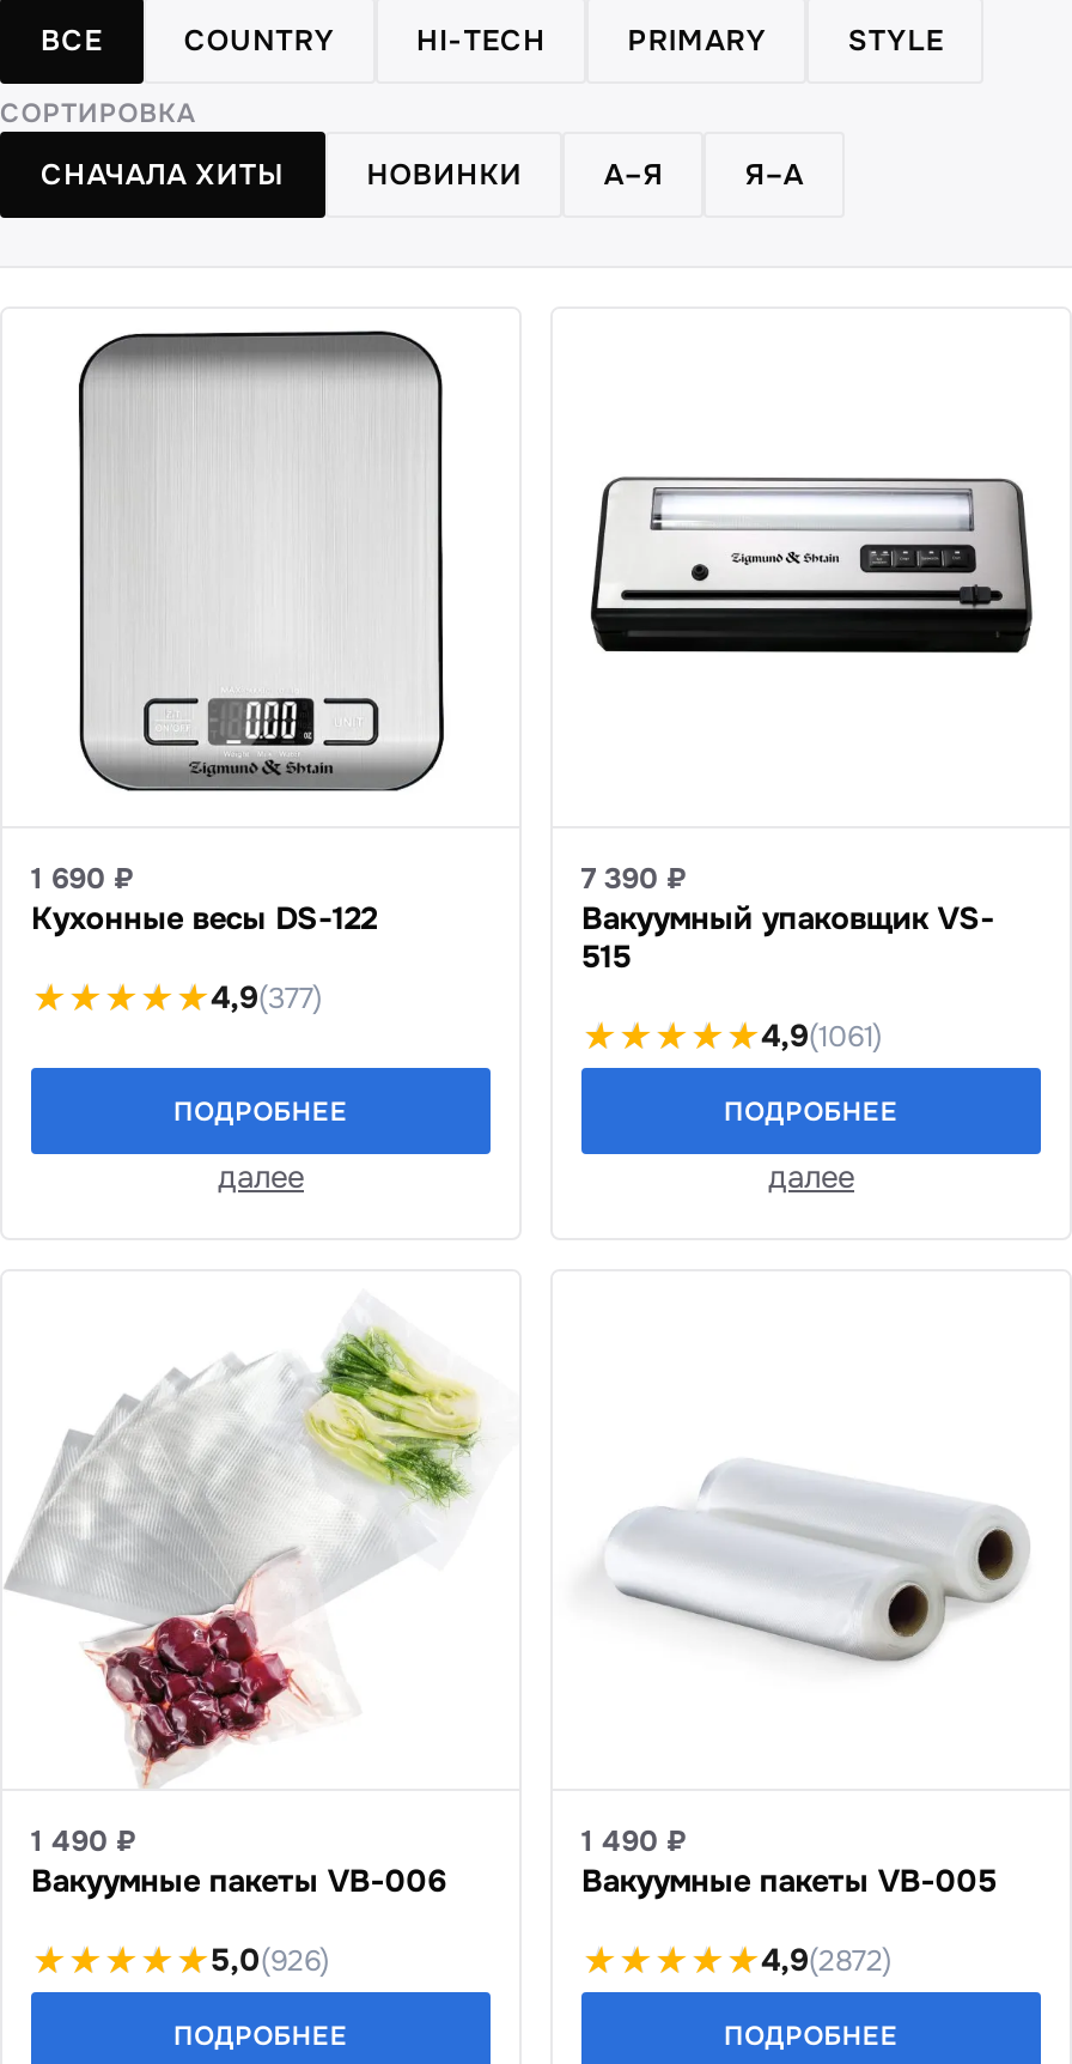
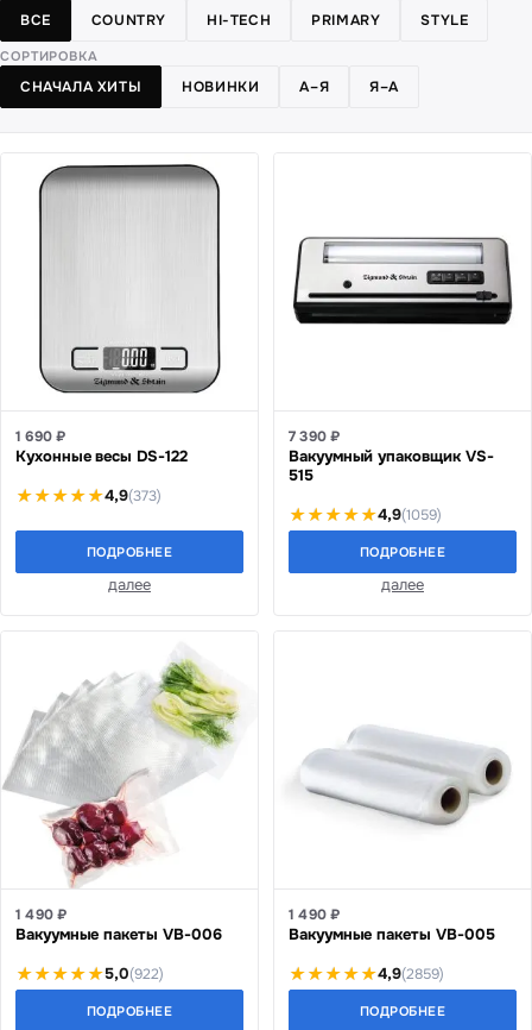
- 4,9(377)
+ 4,9(373)

- 4,9(1061)
+ 4,9(1059)

- 5,0(926)
+ 5,0(922)

- 4,9(2872)
+ 4,9(2859)
